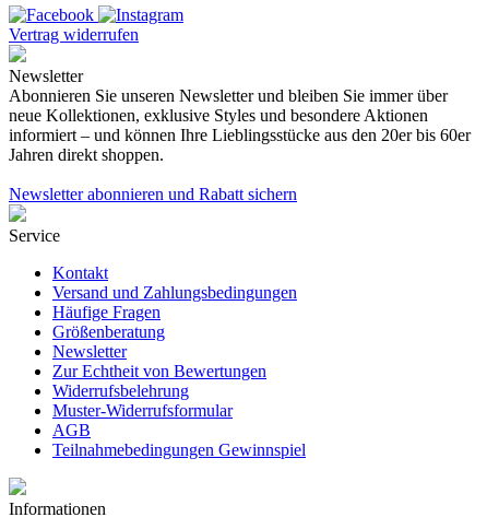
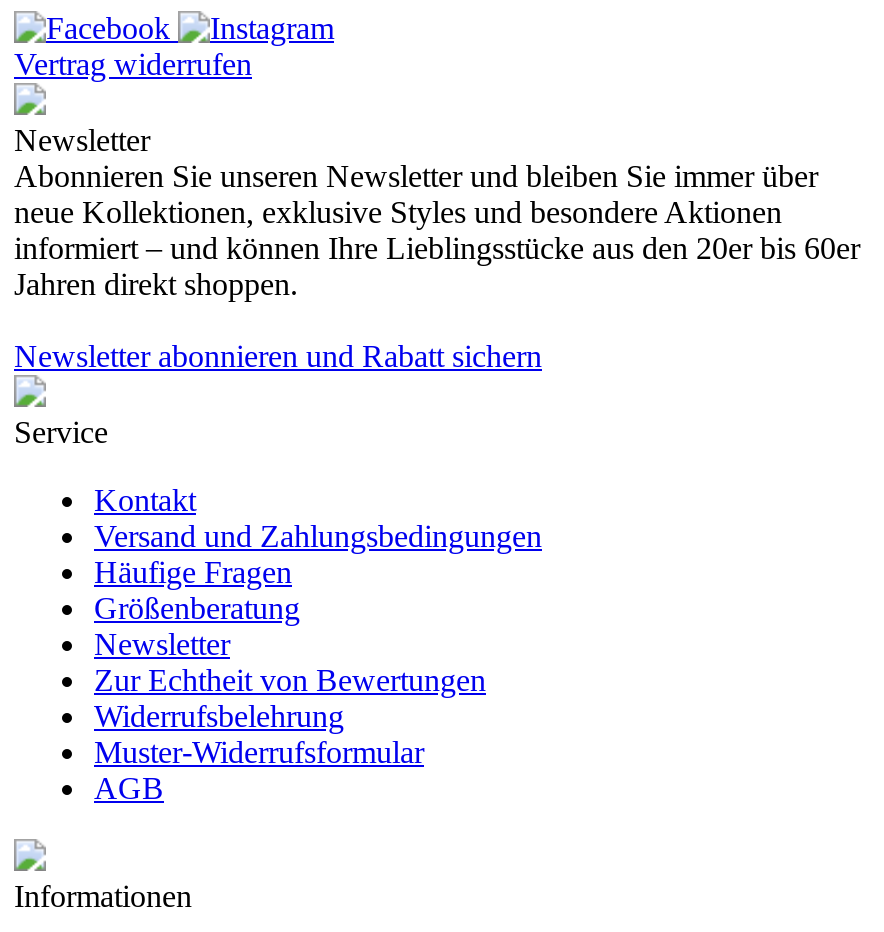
- Teilnahmebedingungen Gewinnspiel
